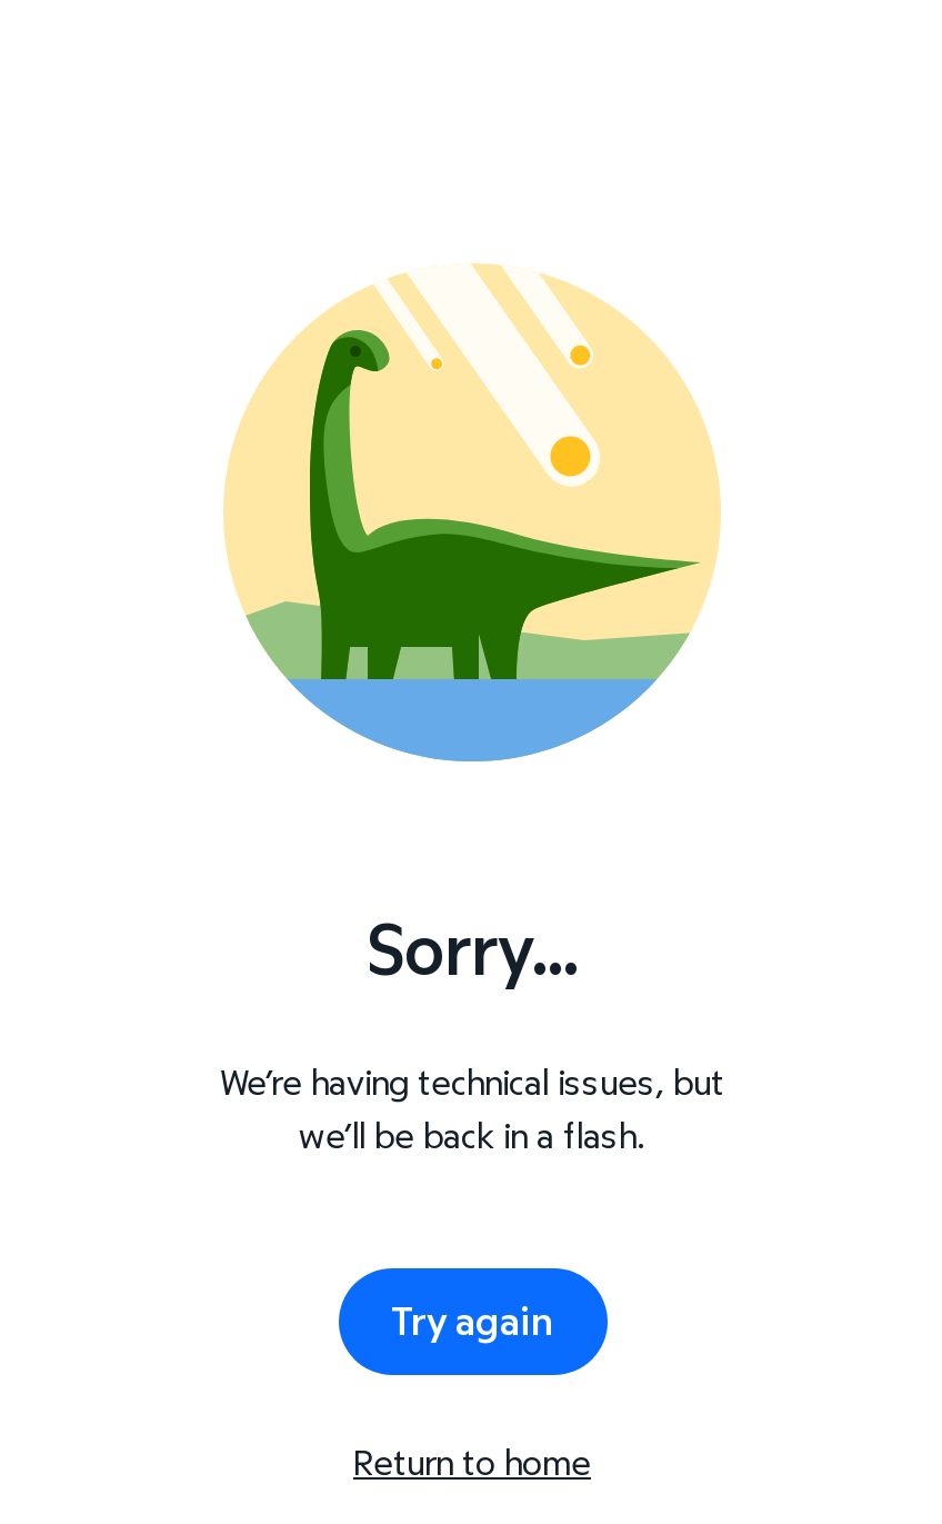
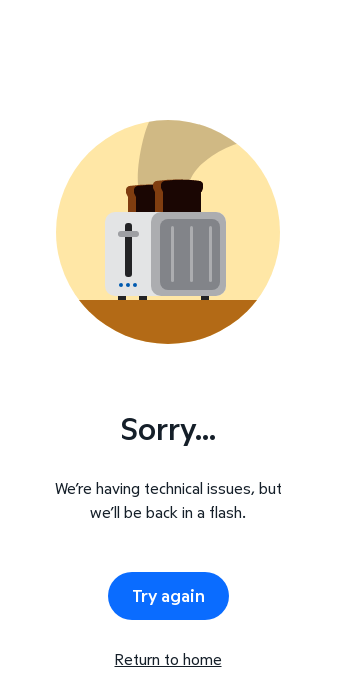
- [image]
+ [image]
